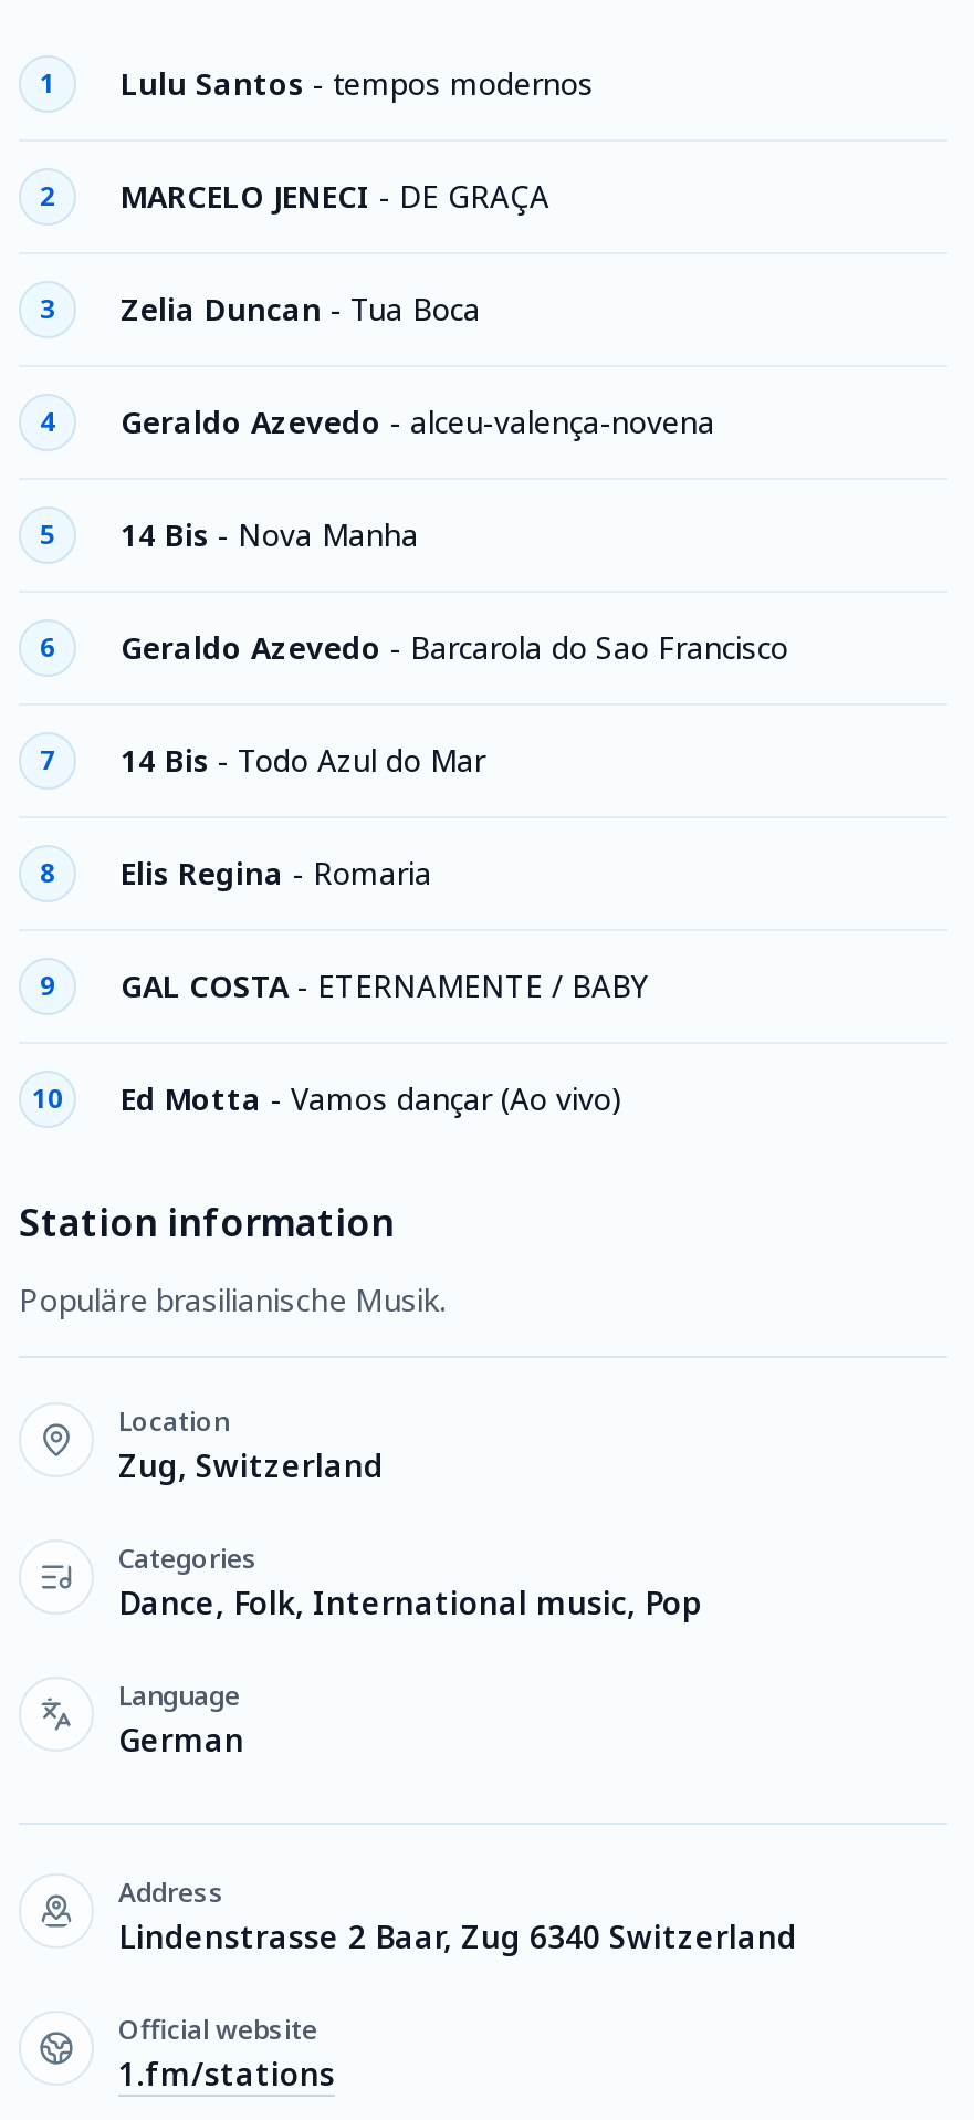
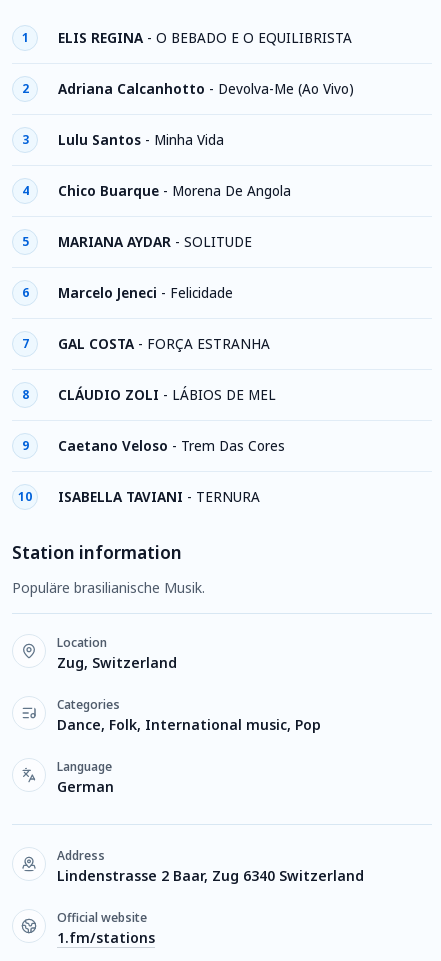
- Lulu Santos - tempos modernos
+ ELIS REGINA - O BEBADO E O EQUILIBRISTA

- MARCELO JENECI - DE GRAÇA
+ Adriana Calcanhotto - Devolva-Me (Ao Vivo)

- Zelia Duncan - Tua Boca
+ Lulu Santos - Minha Vida

- Geraldo Azevedo - alceu-valença-novena
+ Chico Buarque - Morena De Angola

- 14 Bis - Nova Manha
+ MARIANA AYDAR - SOLITUDE

- Geraldo Azevedo - Barcarola do Sao Francisco
+ Marcelo Jeneci - Felicidade

- 14 Bis - Todo Azul do Mar
+ GAL COSTA - FORÇA ESTRANHA

- Elis Regina - Romaria
+ CLÁUDIO ZOLI - LÁBIOS DE MEL

- GAL COSTA - ETERNAMENTE / BABY
+ Caetano Veloso - Trem Das Cores

- Ed Motta - Vamos dançar (Ao vivo)
+ ISABELLA TAVIANI - TERNURA
